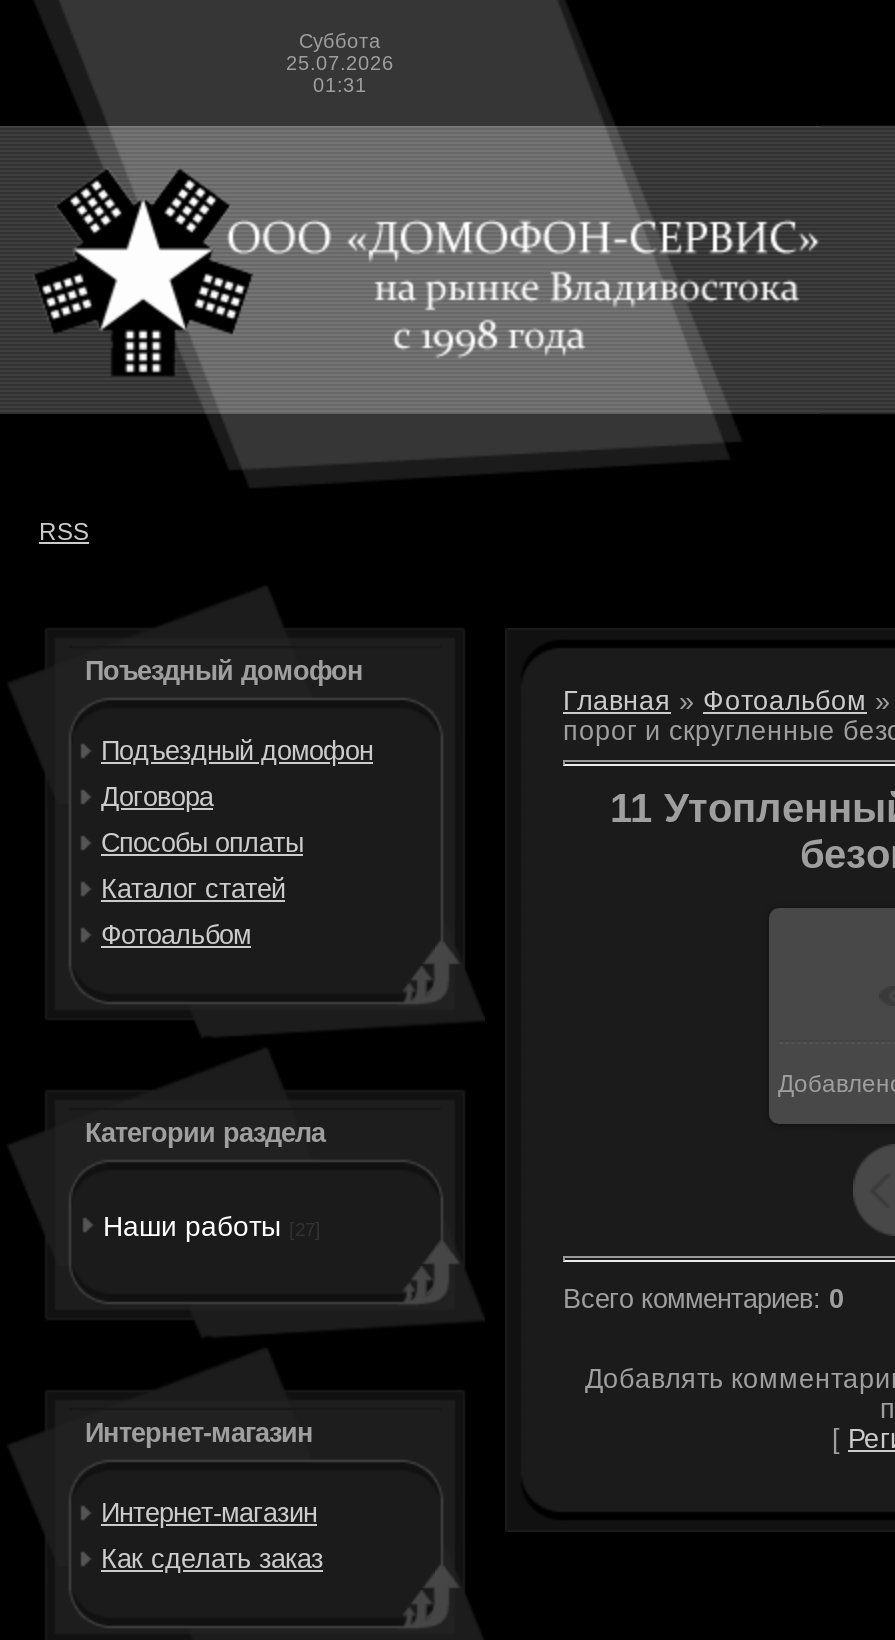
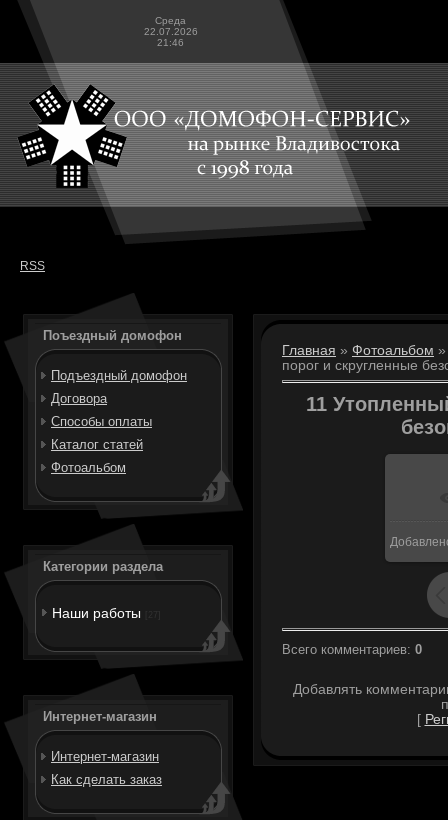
- Суббота
- 25.07.2026
- 01:31
+ Среда
+ 22.07.2026
+ 21:46
